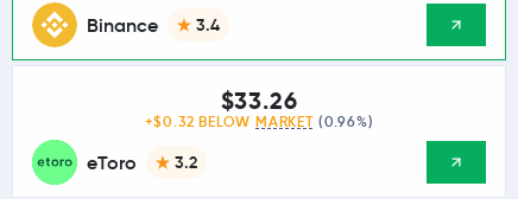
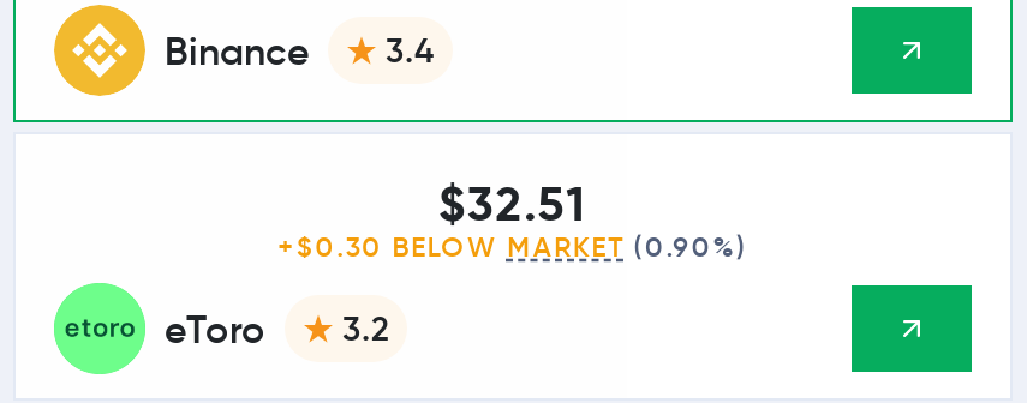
- $33.26
+ $32.51

- +$0.32 BELOW MARKET (0.96%)
+ +$0.30 BELOW MARKET (0.90%)
